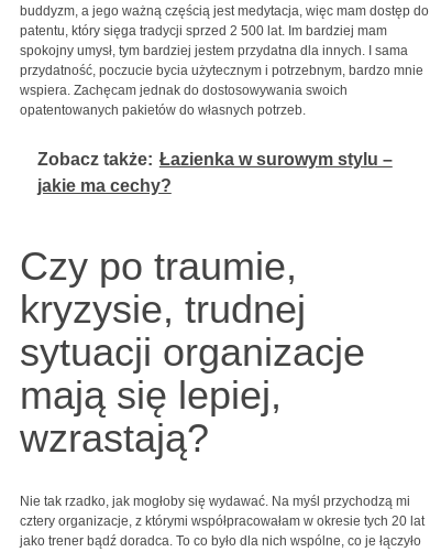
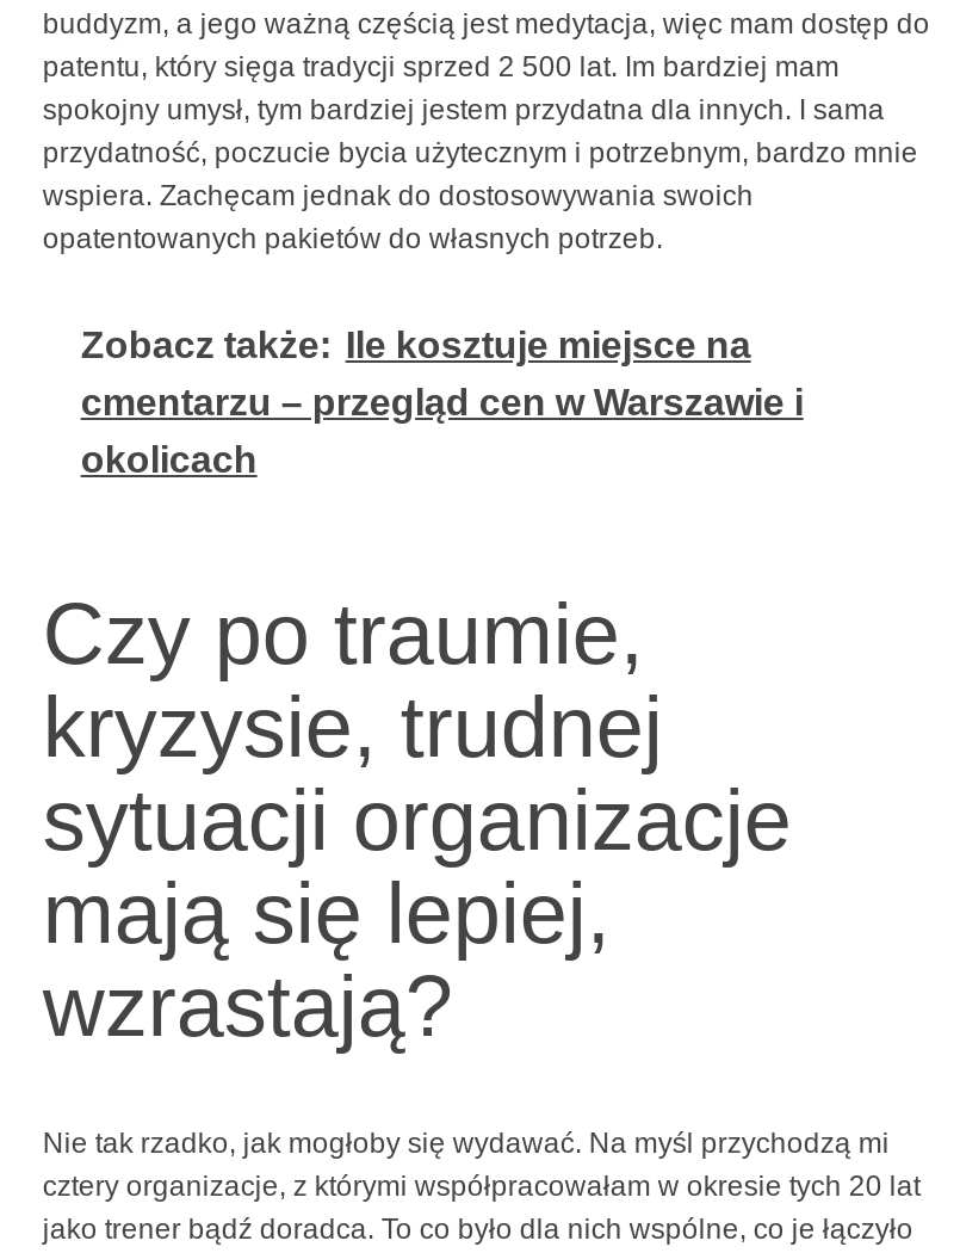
- Zobacz także: Łazienka w surowym stylu –
- jakie ma cechy?
+ Zobacz także: Ile kosztuje miejsce na
+ cmentarzu – przegląd cen w Warszawie i
+ okolicach
